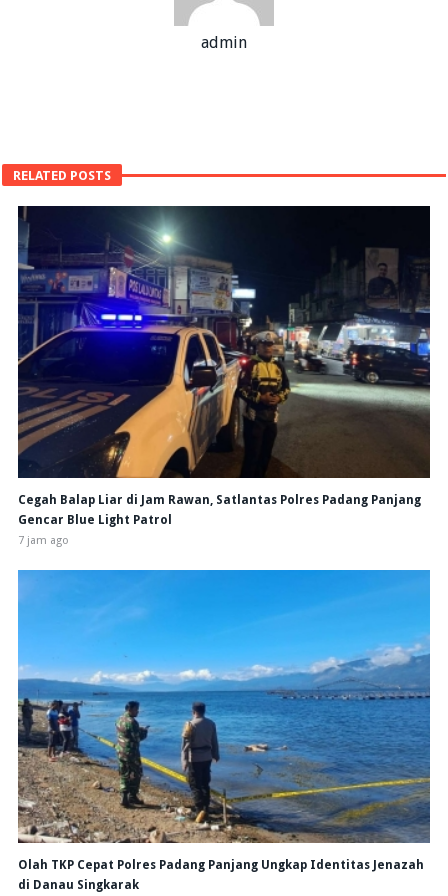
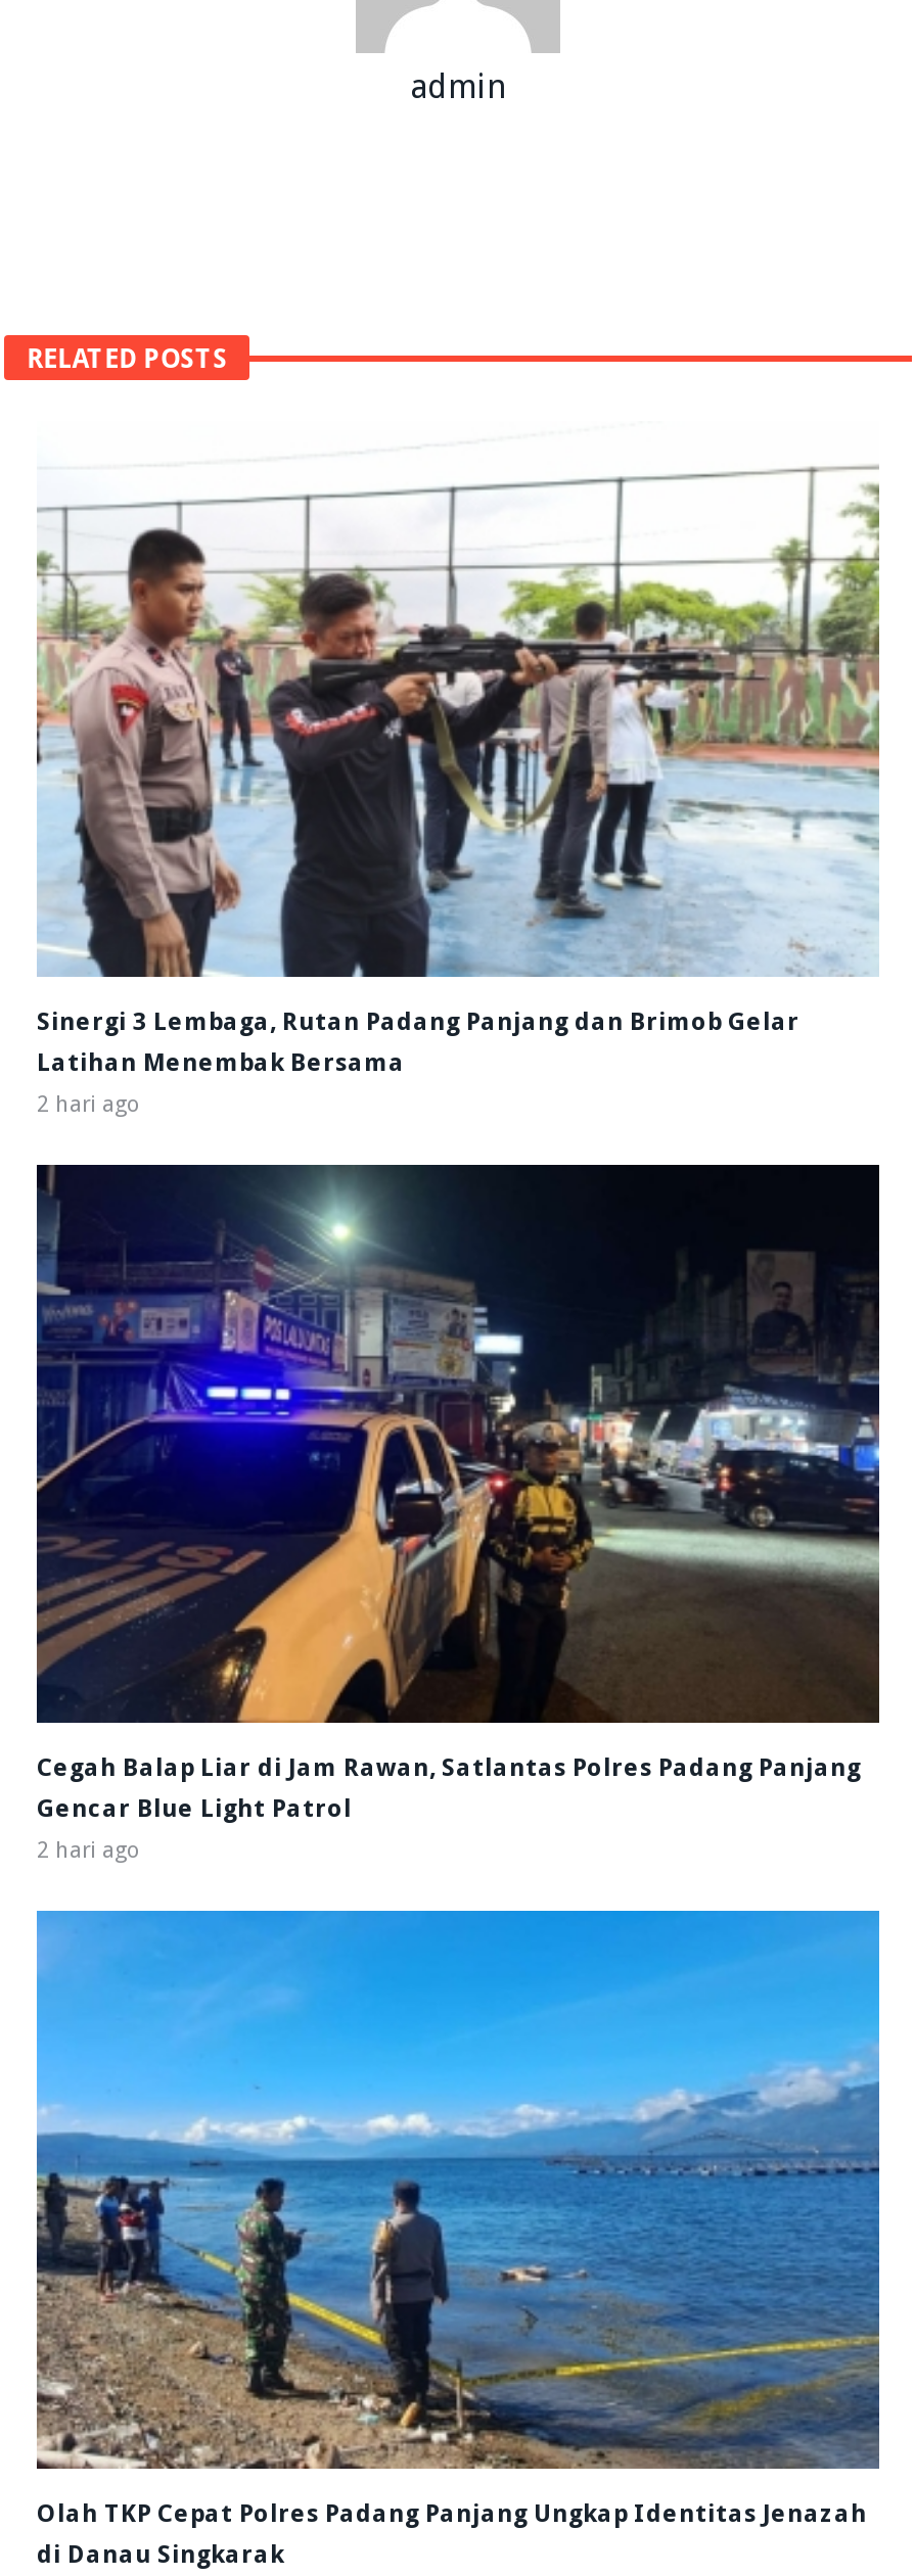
+ [image]
+ Sinergi 3 Lembaga, Rutan Padang Panjang dan Brimob Gelar
+ Latihan Menembak Bersama
+ 2 hari ago

- 7 jam ago
+ 2 hari ago
